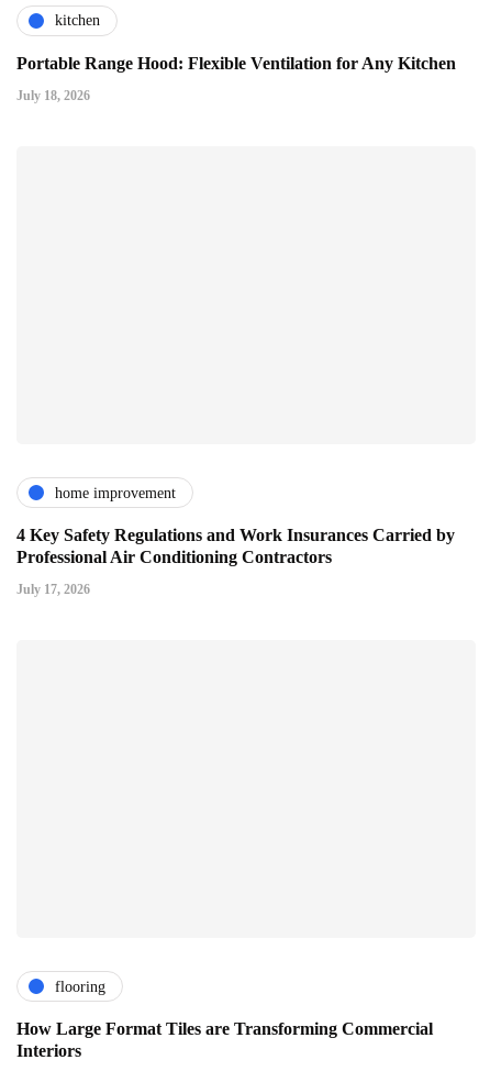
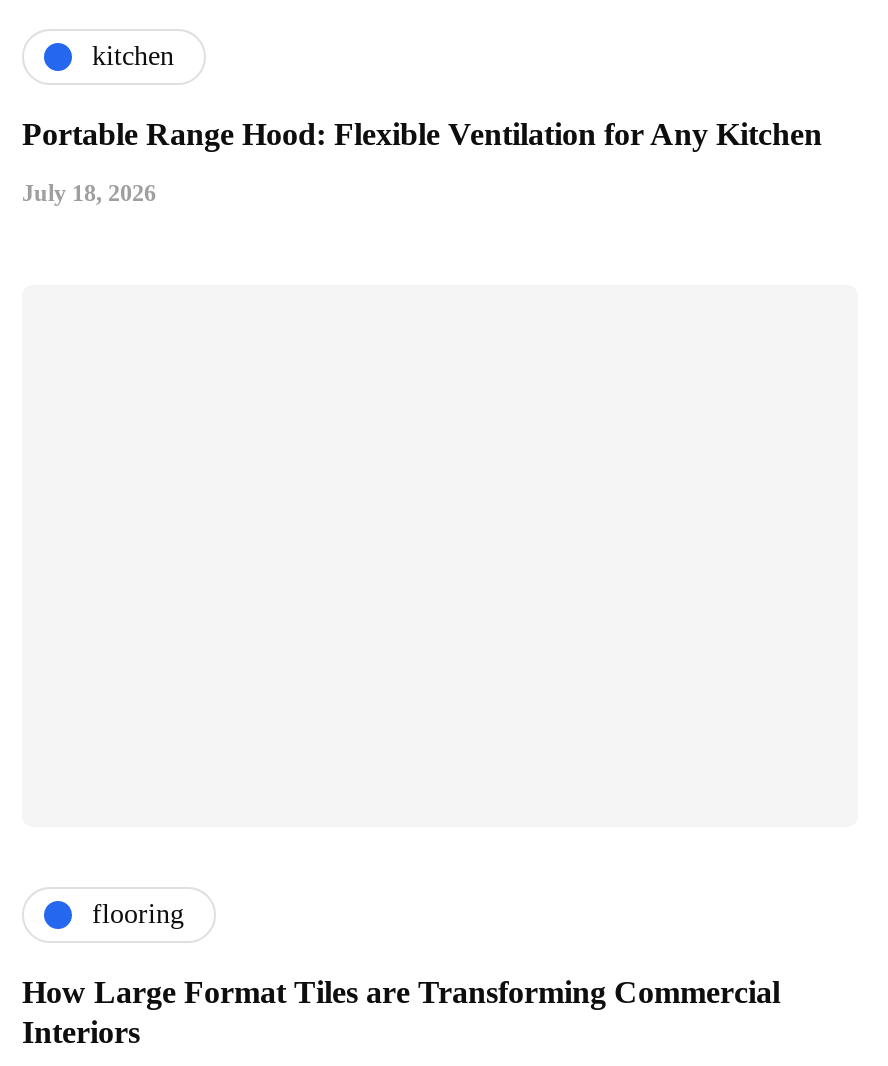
- home improvement
- 4 Key Safety Regulations and Work Insurances Carried by
- Professional Air Conditioning Contractors
- July 17, 2026
